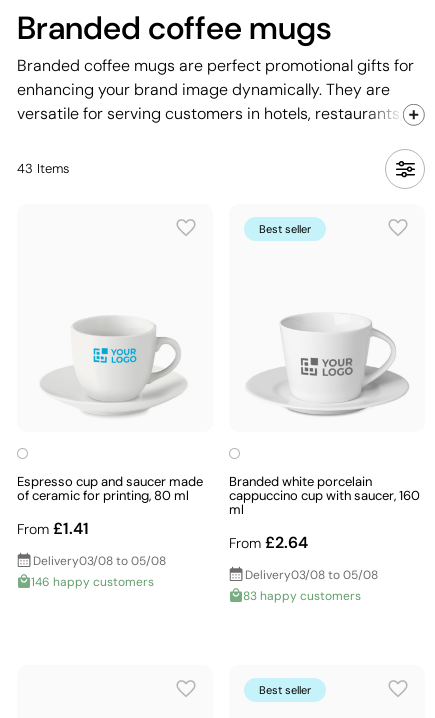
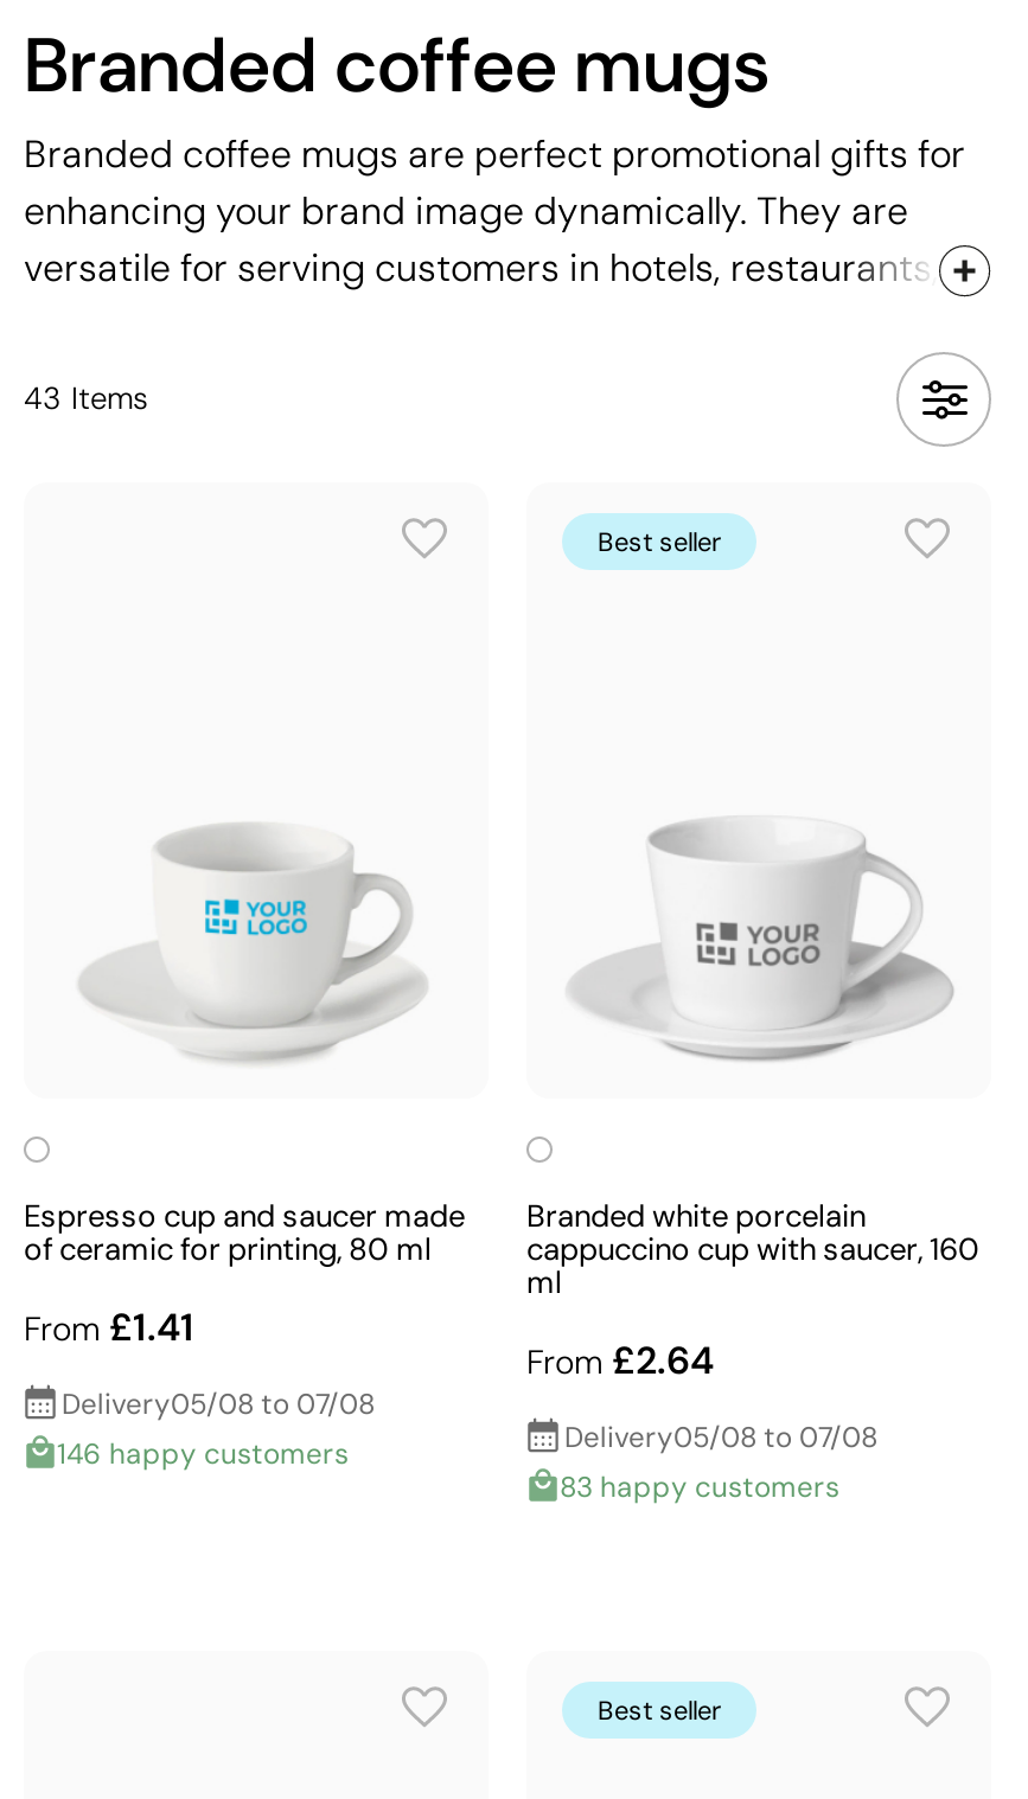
- Delivery03/08 to 05/08
+ Delivery05/08 to 07/08

- Delivery03/08 to 05/08
+ Delivery05/08 to 07/08
